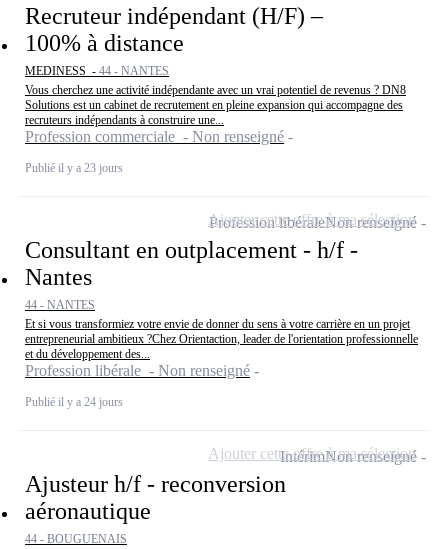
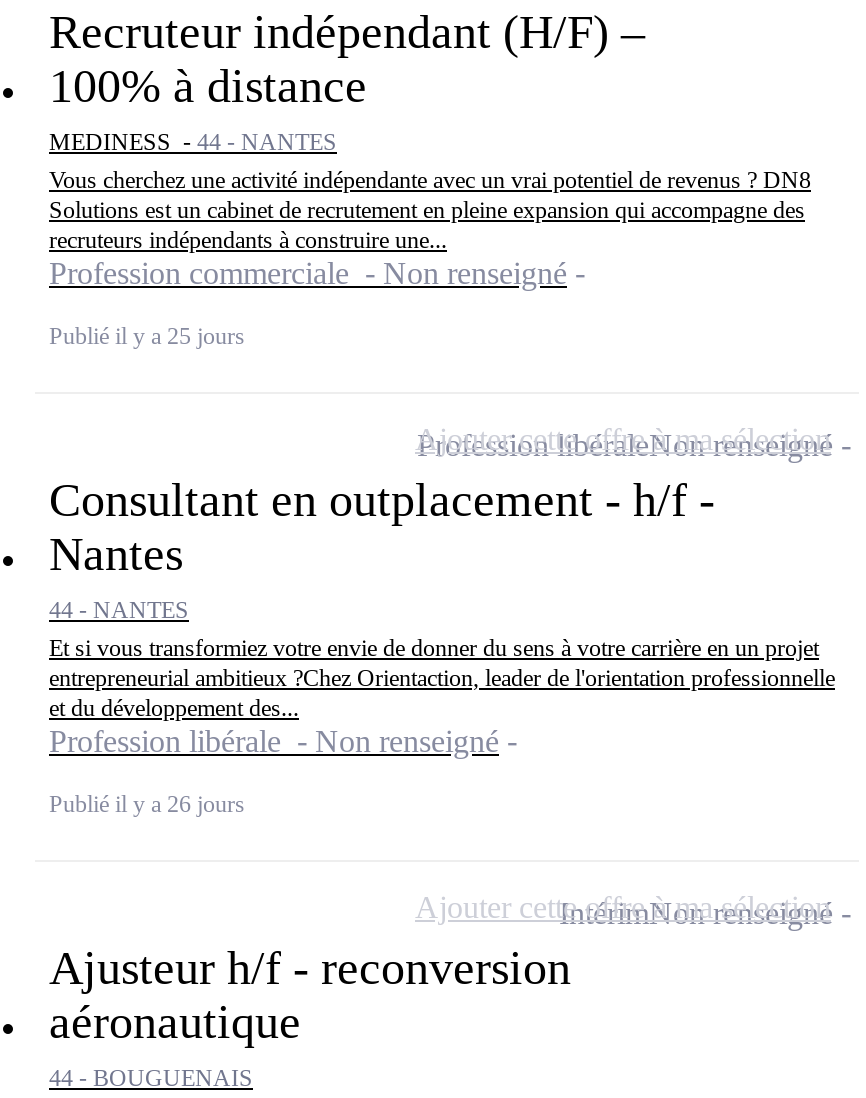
- Publié il y a 23 jours
+ Publié il y a 25 jours

- Publié il y a 24 jours
+ Publié il y a 26 jours
